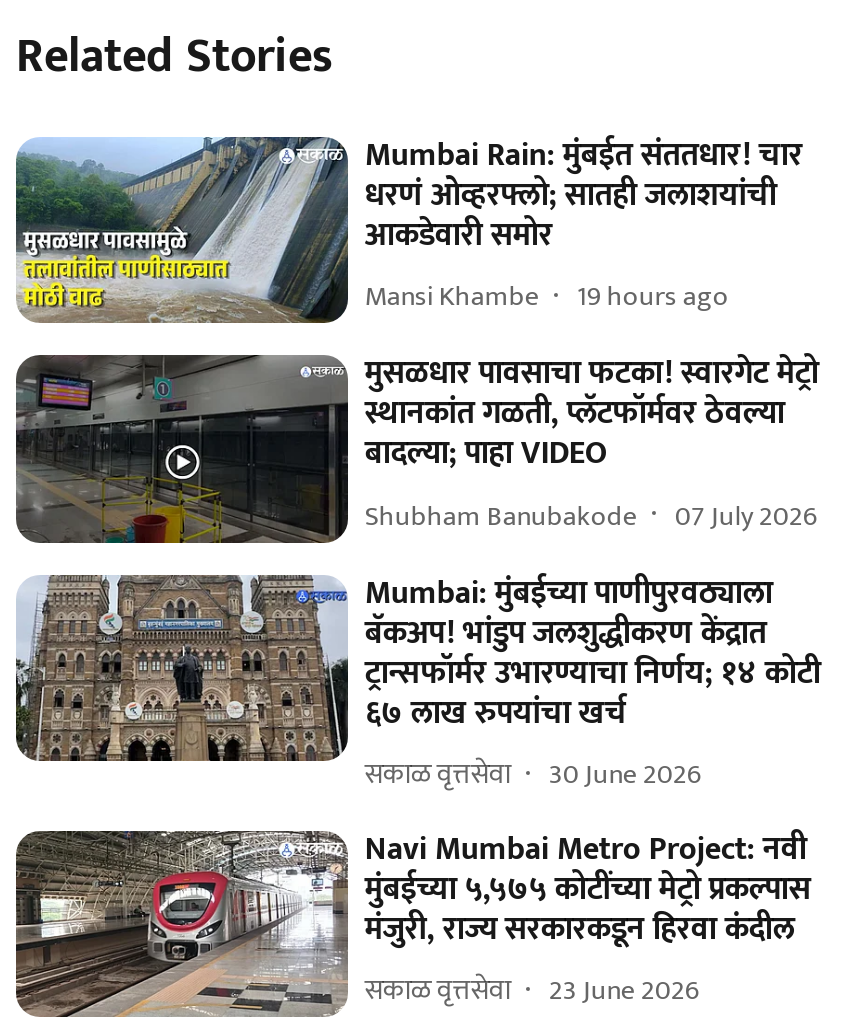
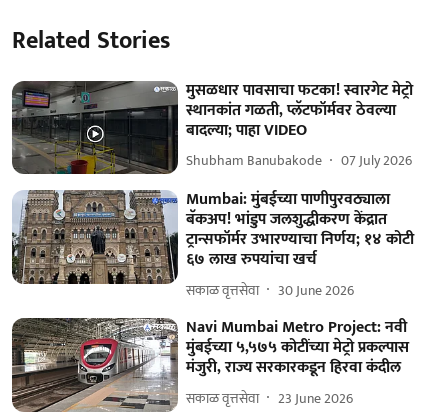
- [image]
- Mumbai Rain: मुंबईत संततधार! चार
- धरणं ओव्हरफ्लो; सातही जलाशयांची
- आकडेवारी समोर
- Mansi Khambe
- 19 hours ago
